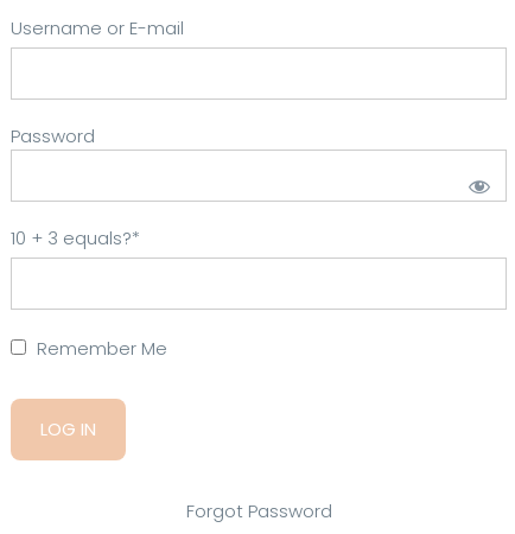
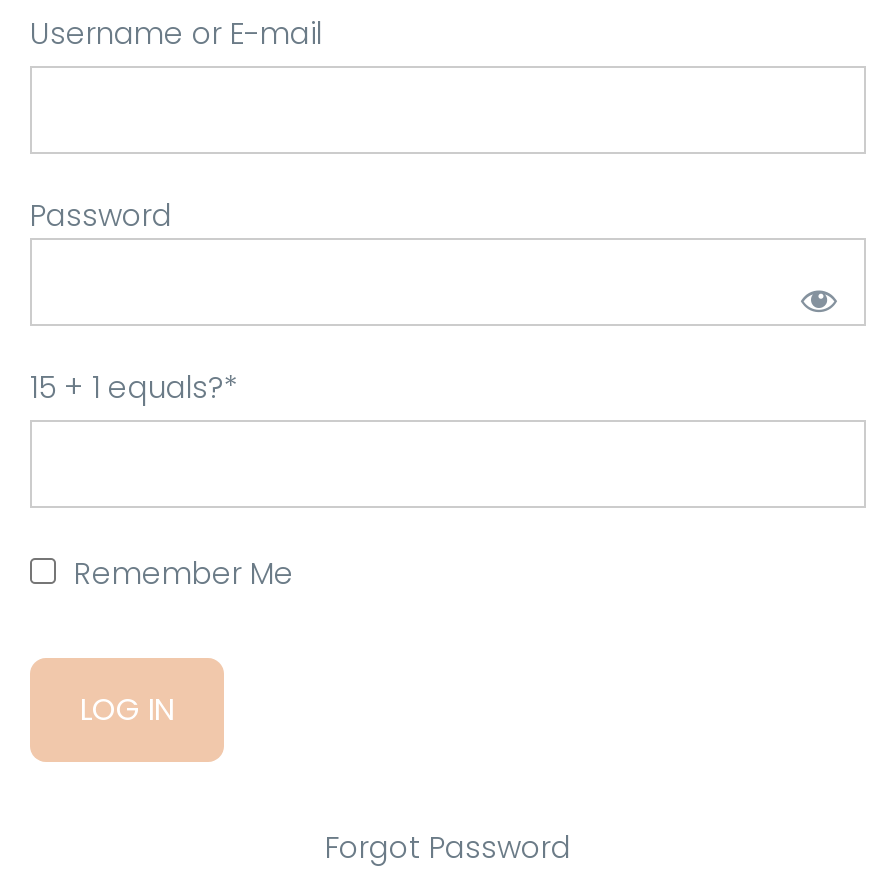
- 10 + 3 equals?*
+ 15 + 1 equals?*
